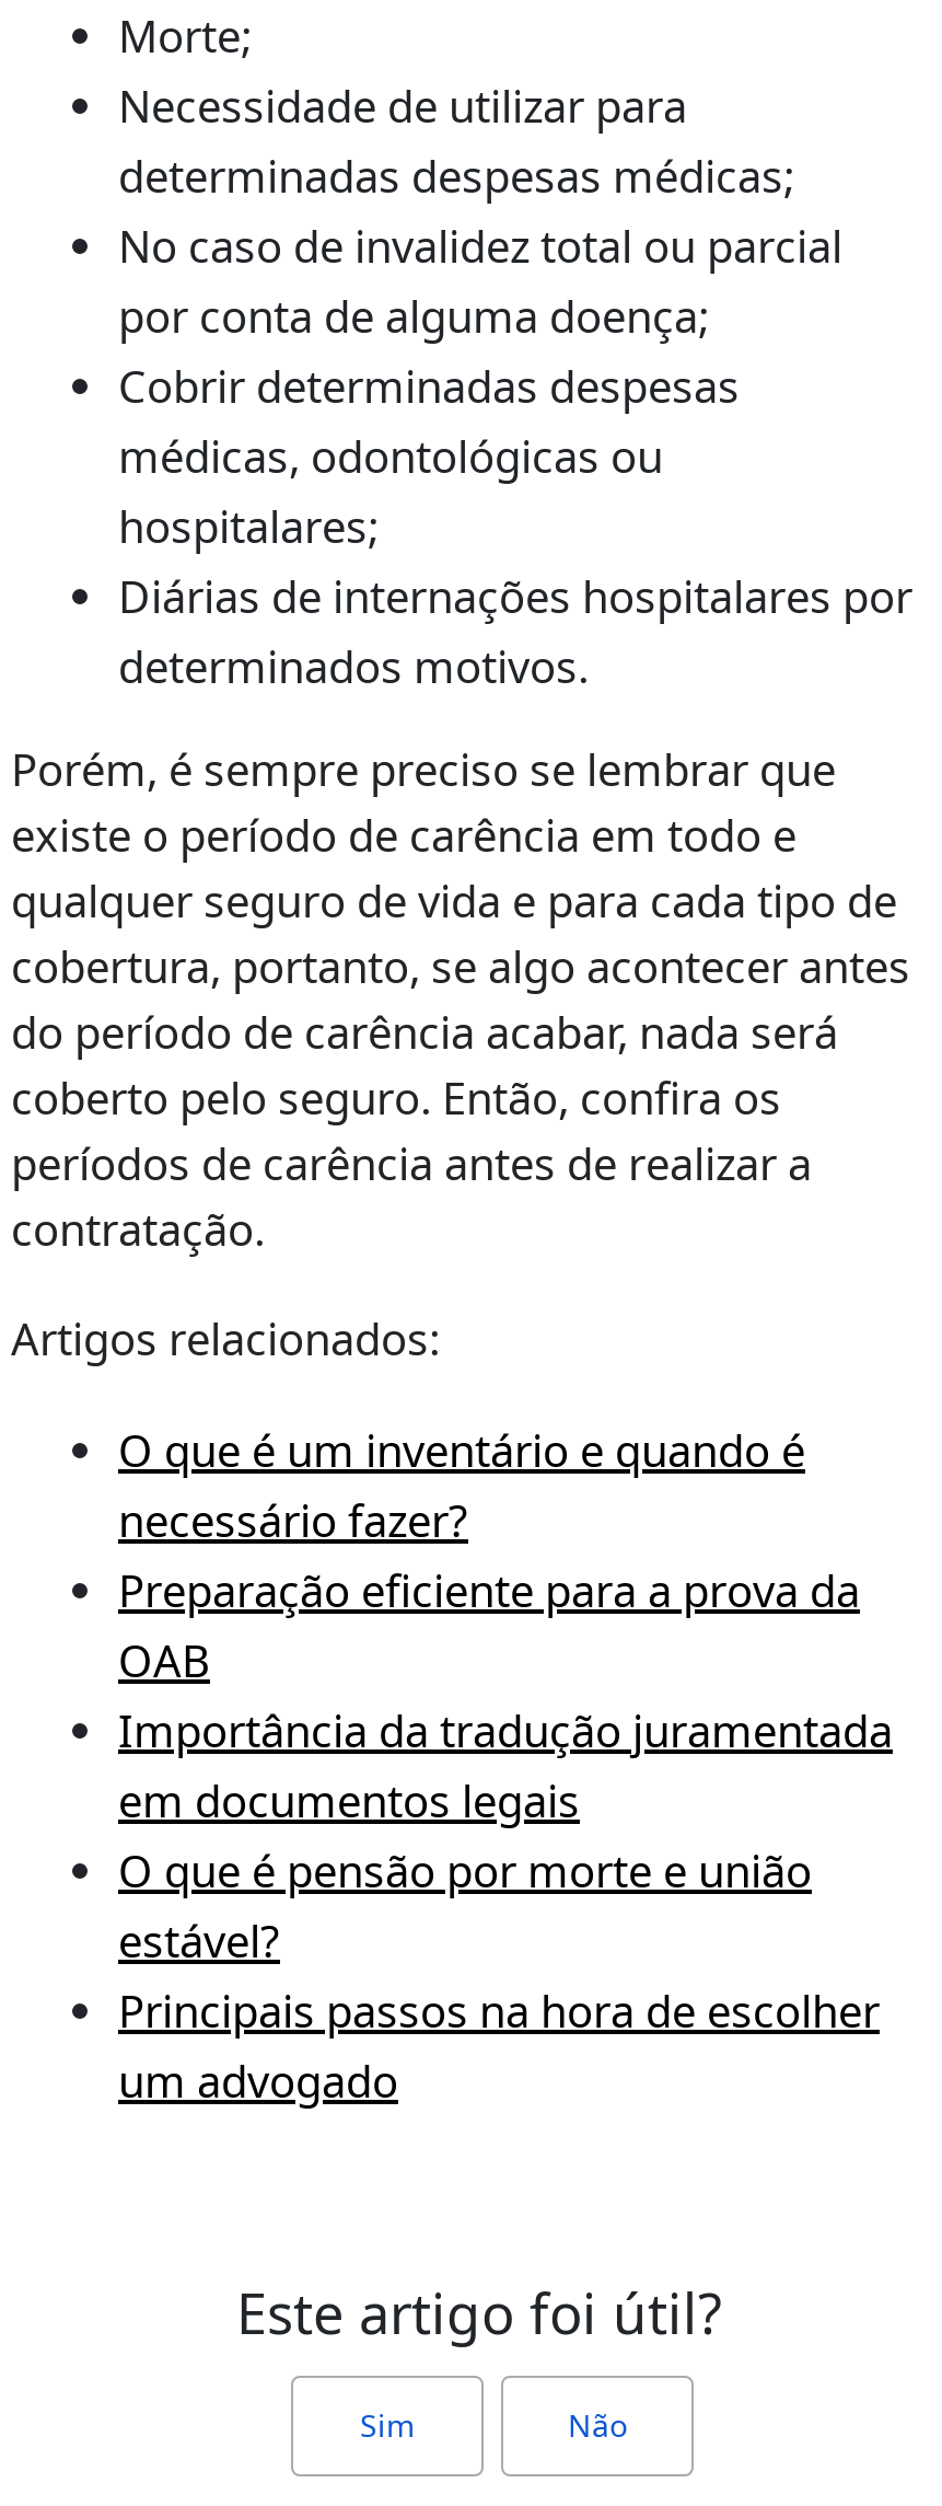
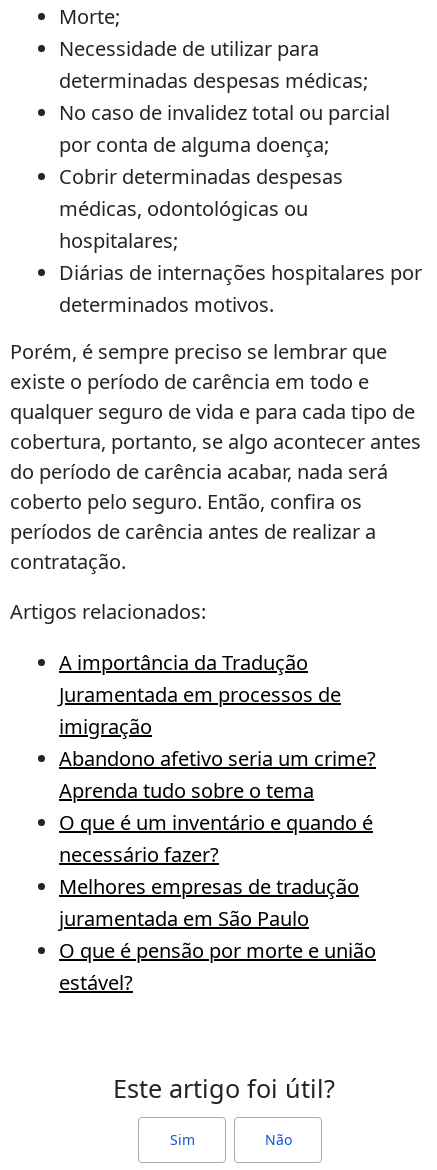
+ A importância da Tradução
+ Juramentada em processos de
+ imigração
+ Abandono afetivo seria um crime?
+ Aprenda tudo sobre o tema

moved down: O que é um inventário e quando é | necessário fazer?

- Preparação eficiente para a prova da
- OAB
- Importância da tradução juramentada
- em documentos legais
+ Melhores empresas de tradução
+ juramentada em São Paulo

moved down: O que é pensão por morte e união | estável?

- Principais passos na hora de escolher
- um advogado
